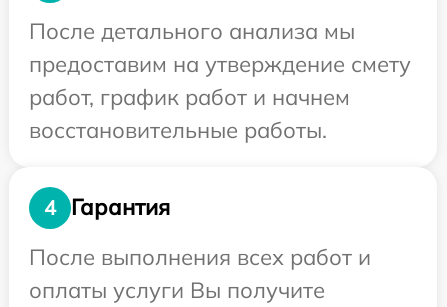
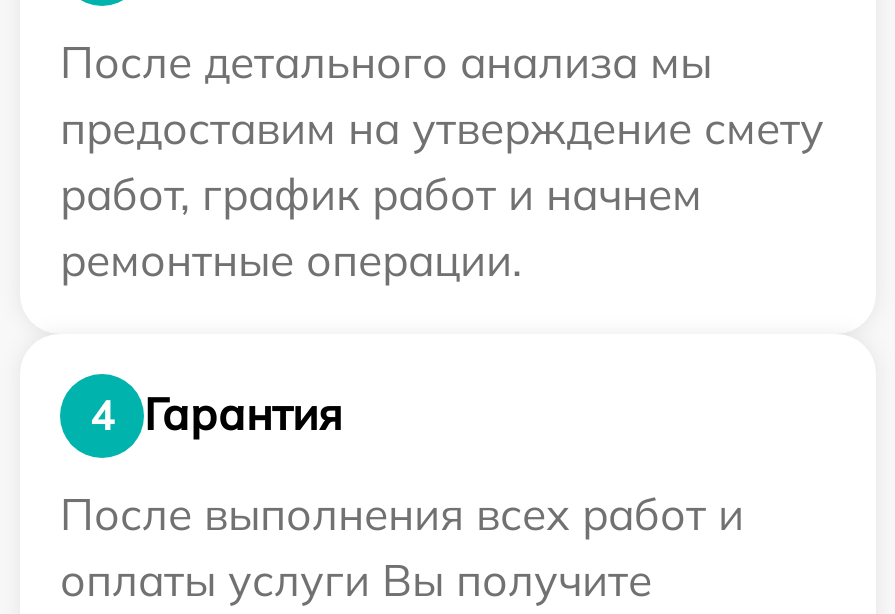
- восстановительные работы.
+ ремонтные операции.
